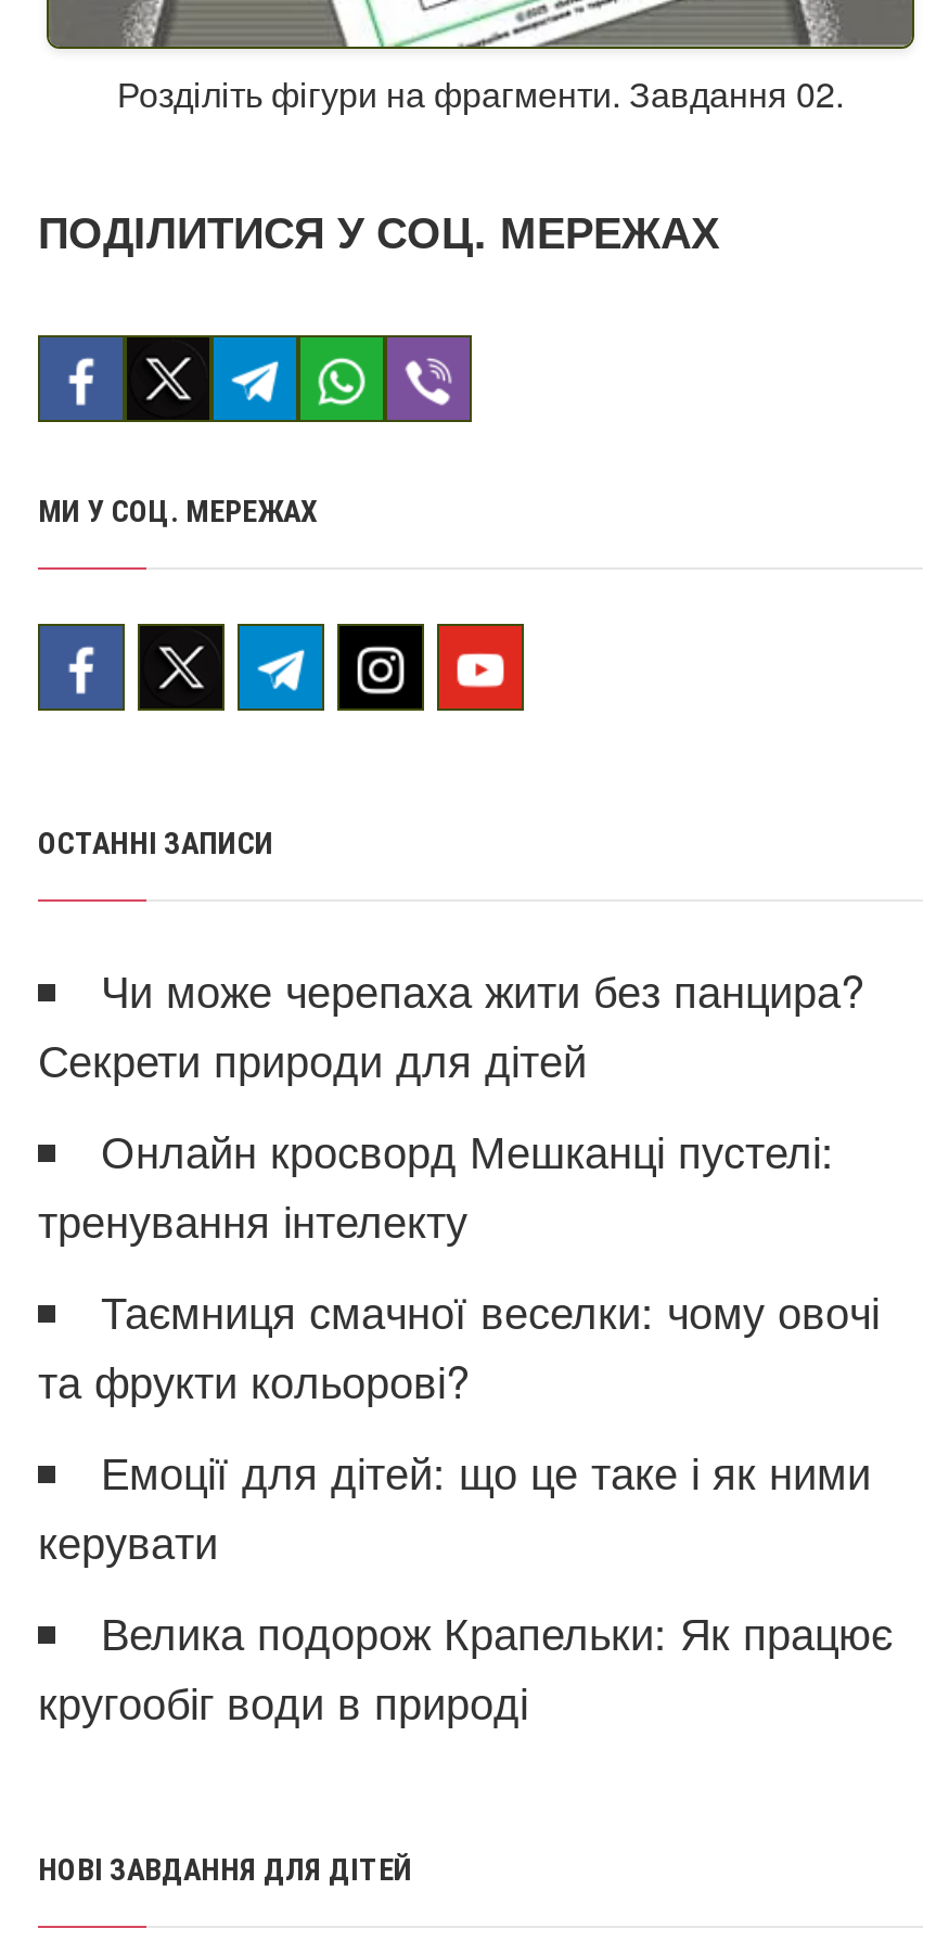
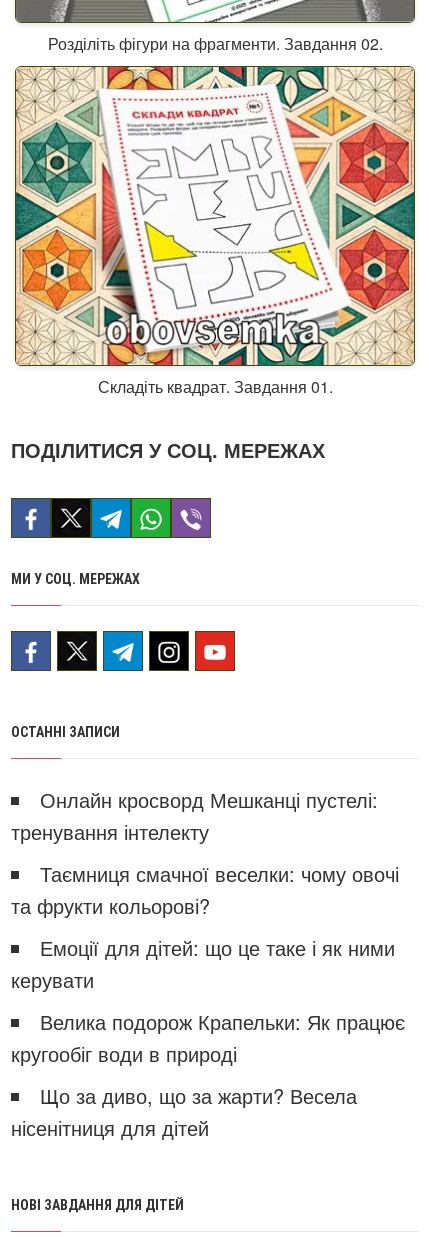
+ [image]
+ Складіть квадрат. Завдання 01.

- Чи може черепаха жити без панцира?
- Секрети природи для дітей

+ Що за диво, що за жарти? Весела
+ нісенітниця для дітей
